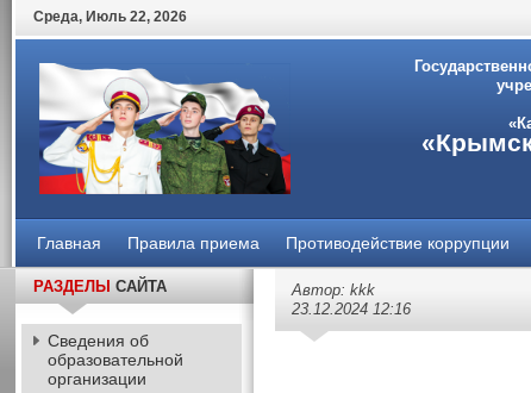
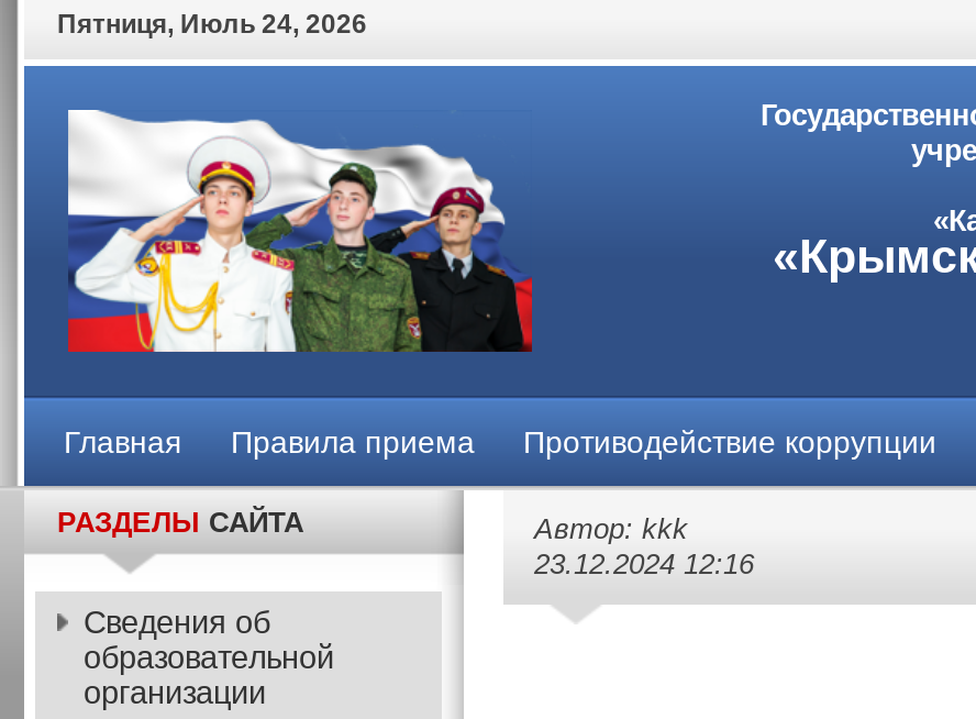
- Среда, Июль 22, 2026
+ Пятниця, Июль 24, 2026
